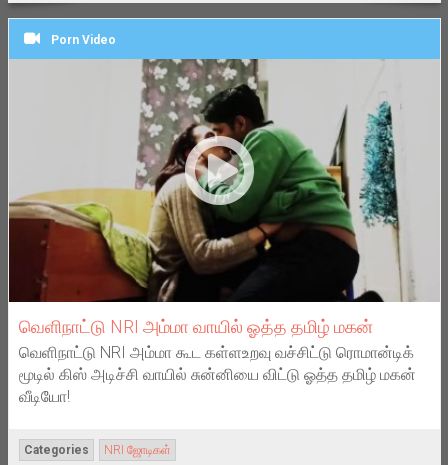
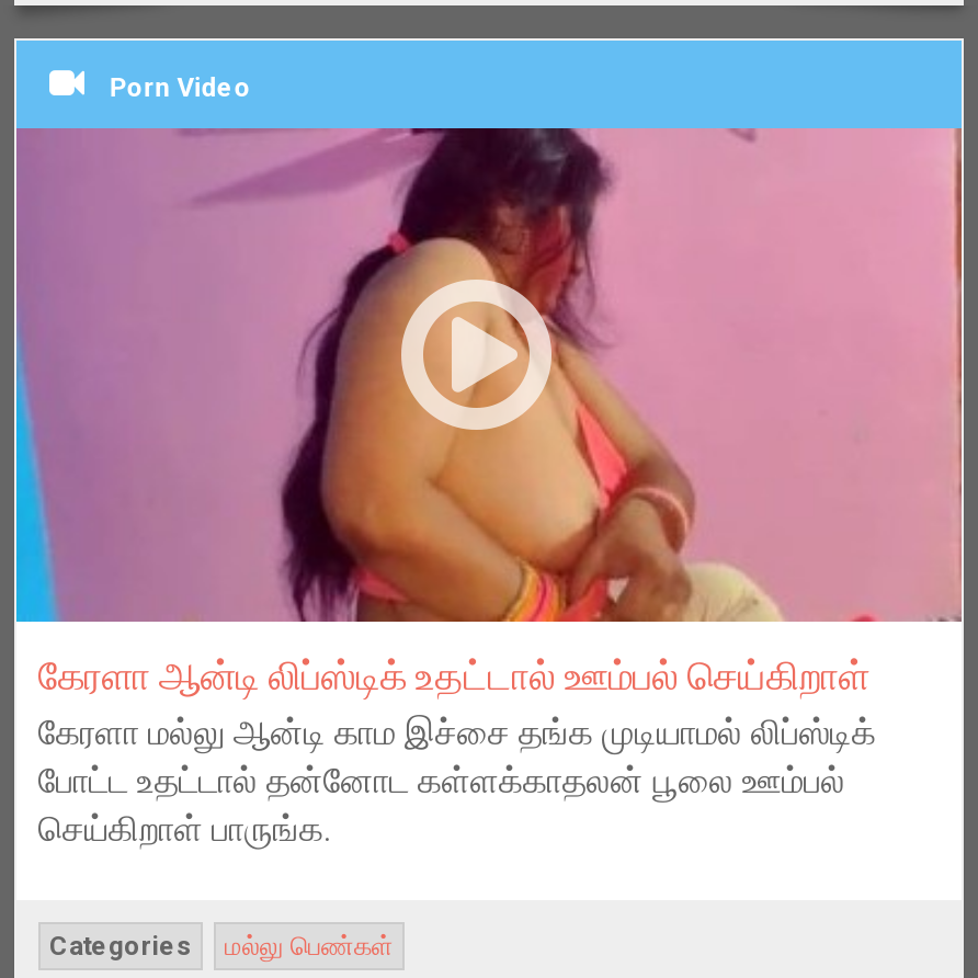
- [image]
- வெளிநாட்டு NRI அம்மா வாயில் ஓத்த தமிழ் மகன்
- வெளிநாட்டு NRI அம்மா கூட கள்ளஉறவு வச்சிட்டு ரொமான்டிக்
- மூடில் கிஸ் அடிச்சி வாயில் சுன்னியை விட்டு ஓத்த தமிழ் மகன்
- வீடியோ!
+ [image]
+ கேரளா ஆன்டி லிப்ஸ்டிக் உதட்டால் ஊம்பல் செய்கிறாள்
+ கேரளா மல்லு ஆன்டி காம இச்சை தங்க முடியாமல் லிப்ஸ்டிக்
+ போட்ட உதட்டால் தன்னோட கள்ளக்காதலன் பூலை ஊம்பல்
+ செய்கிறாள் பாருங்க.

- NRI ஜோடிகள்
+ மல்லு பெண்கள்
